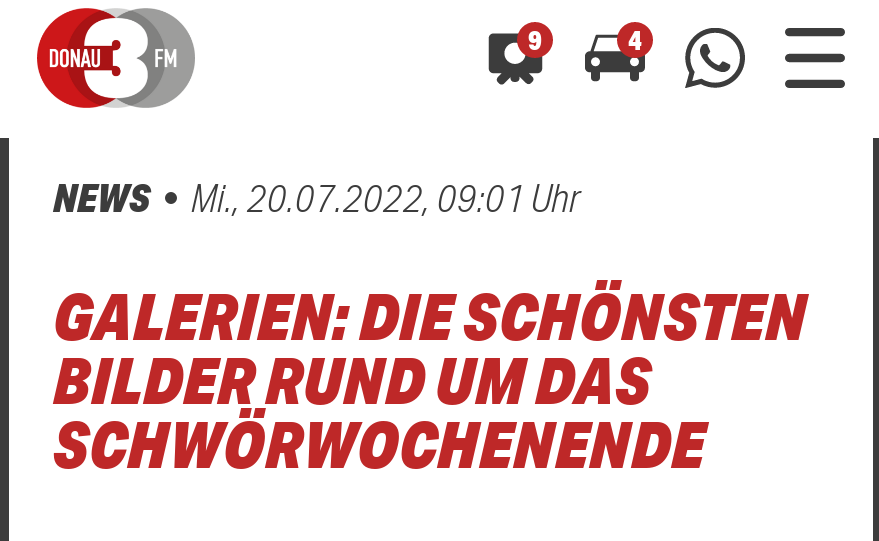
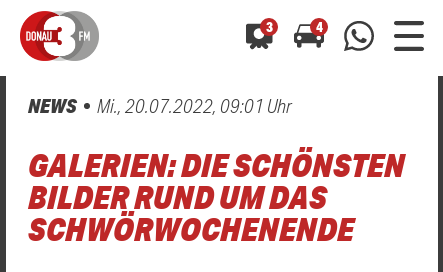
- 9
+ 3
